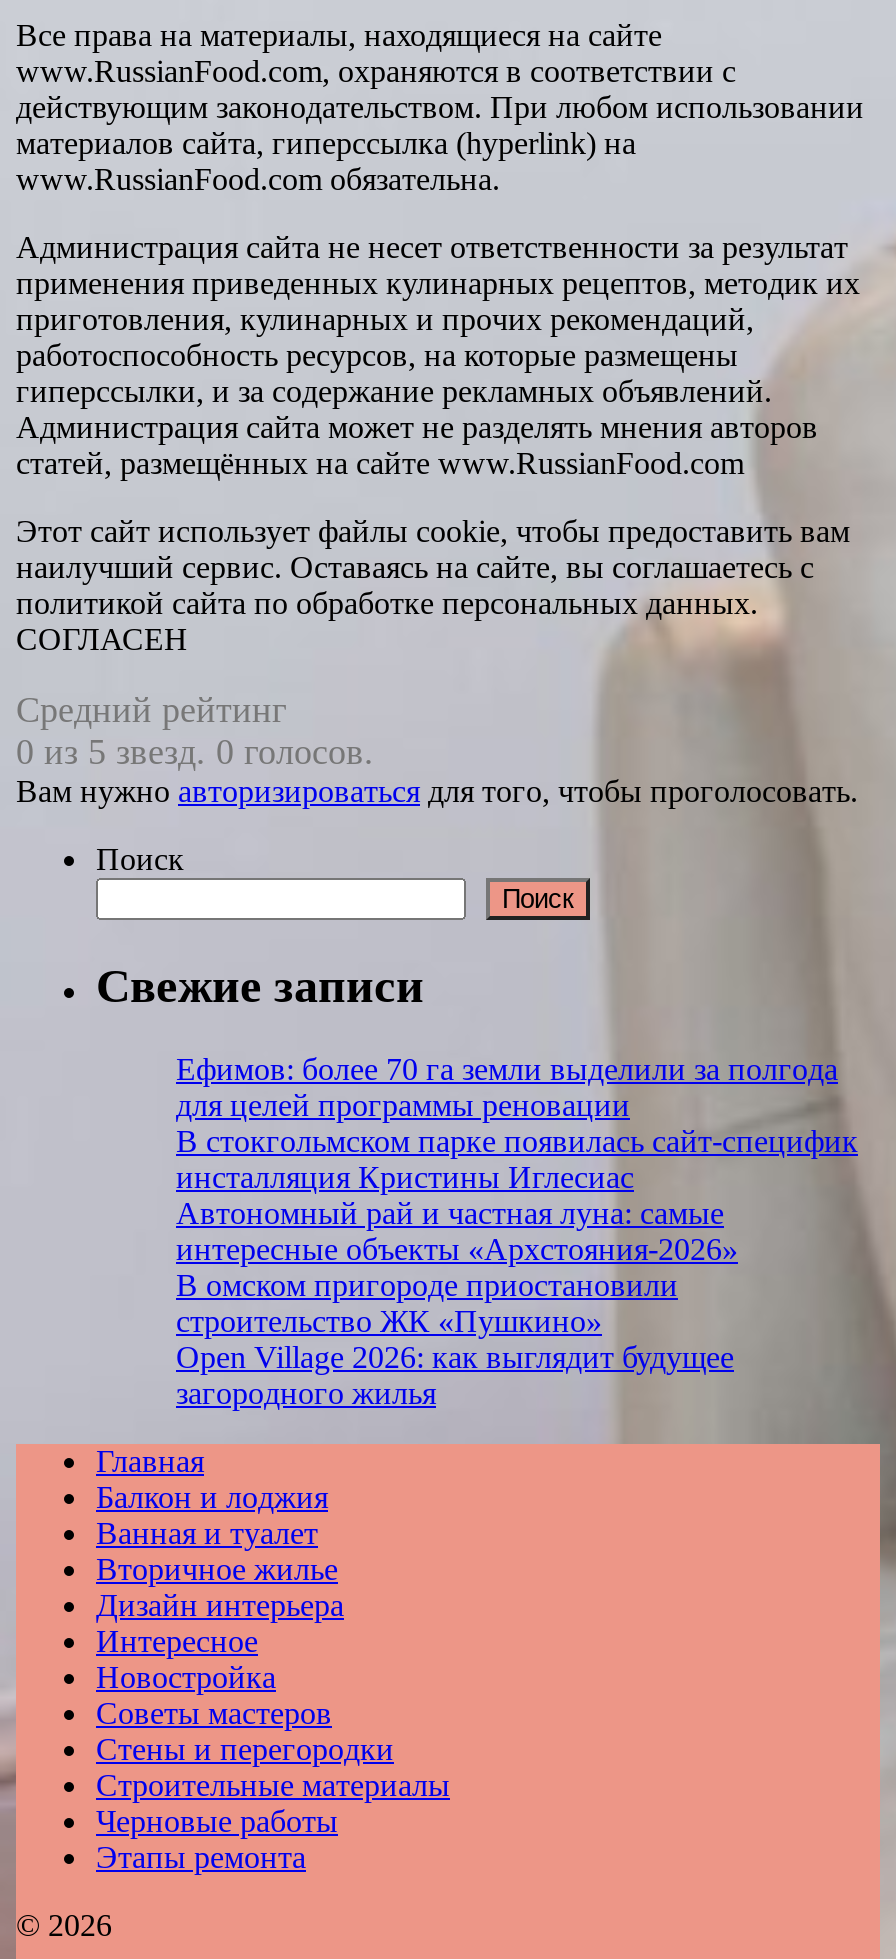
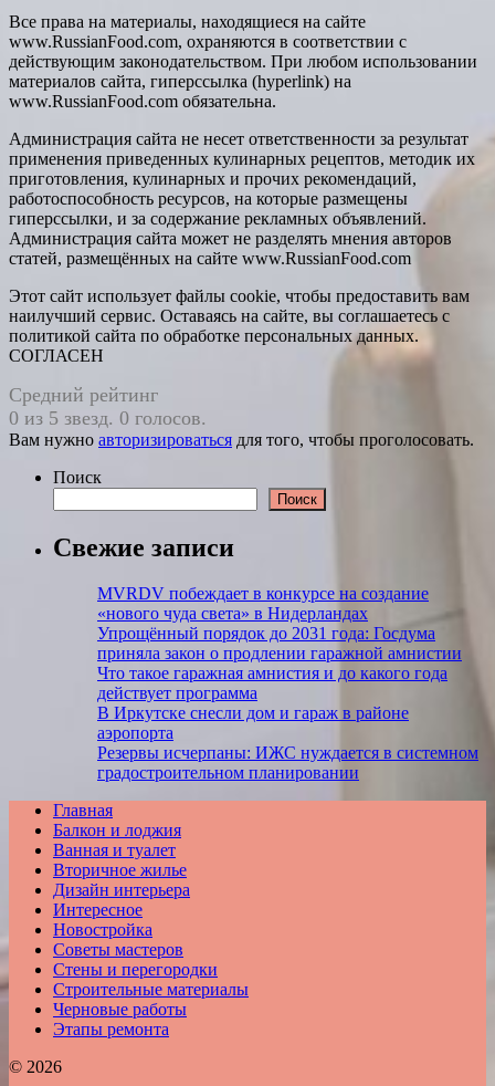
- Ефимов: более 70 га земли выделили за полгода
- для целей программы реновации
- В стокгольмском парке появилась сайт-специфик
- инсталляция Кристины Иглесиас
- Автономный рай и частная луна: самые
- интересные объекты «Архстояния-2026»
- В омском пригороде приостановили
- строительство ЖК «Пушкино»
- Open Village 2026: как выглядит будущее
- загородного жилья
+ MVRDV побеждает в конкурсе на создание
+ «нового чуда света» в Нидерландах
+ Упрощённый порядок до 2031 года: Госдума
+ приняла закон о продлении гаражной амнистии
+ Что такое гаражная амнистия и до какого года
+ действует программа
+ В Иркутске снесли дом и гараж в районе
+ аэропорта
+ Резервы исчерпаны: ИЖС нуждается в системном
+ градостроительном планировании
